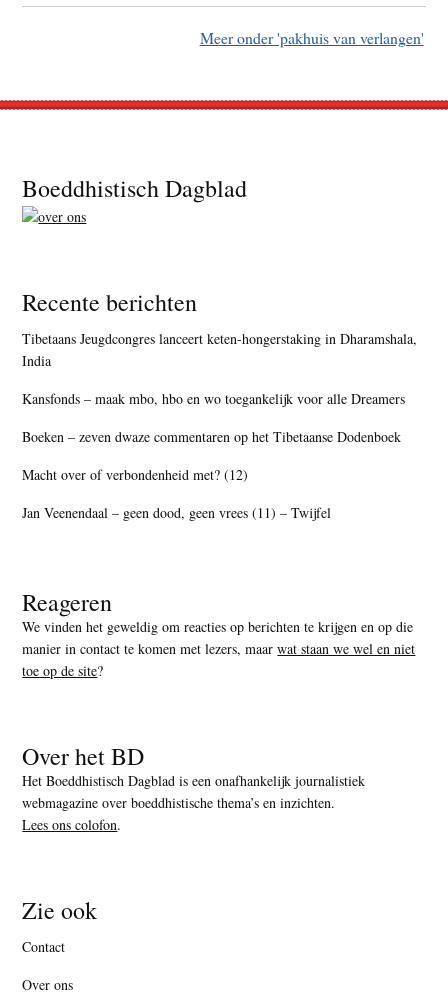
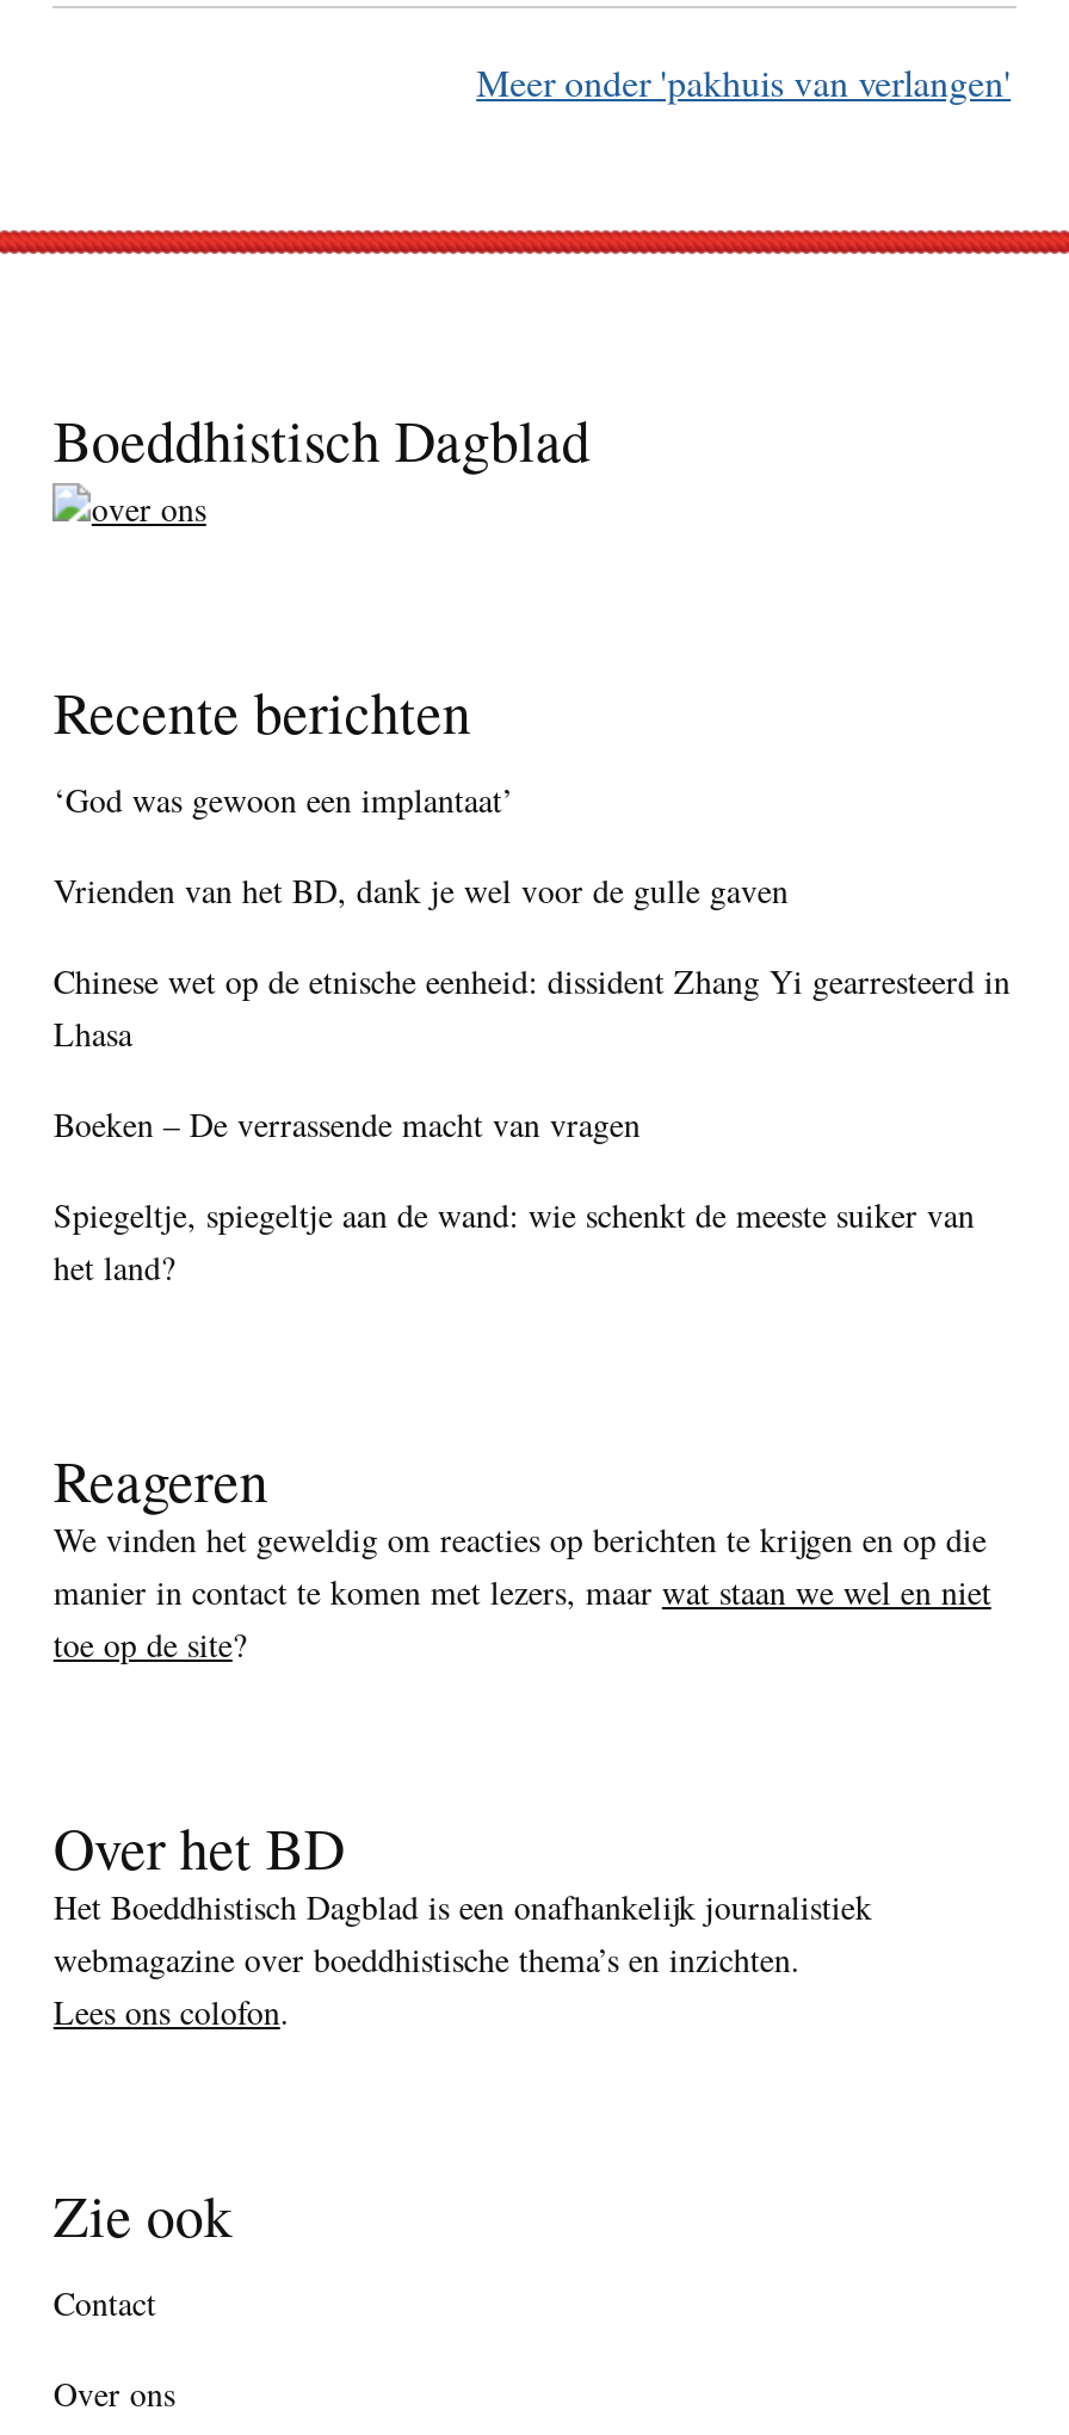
- Tibetaans Jeugdcongres lanceert keten-hongerstaking in Dharamshala,
- India
+ ‘God was gewoon een implantaat’

- Kansfonds – maak mbo, hbo en wo toegankelijk voor alle Dreamers
+ Vrienden van het BD, dank je wel voor de gulle gaven

- Boeken – zeven dwaze commentaren op het Tibetaanse Dodenboek
+ Chinese wet op de etnische eenheid: dissident Zhang Yi gearresteerd in
+ Lhasa

- Macht over of verbondenheid met? (12)
+ Boeken – De verrassende macht van vragen

- Jan Veenendaal – geen dood, geen vrees (11) – Twijfel
+ Spiegeltje, spiegeltje aan de wand: wie schenkt de meeste suiker van
+ het land?
